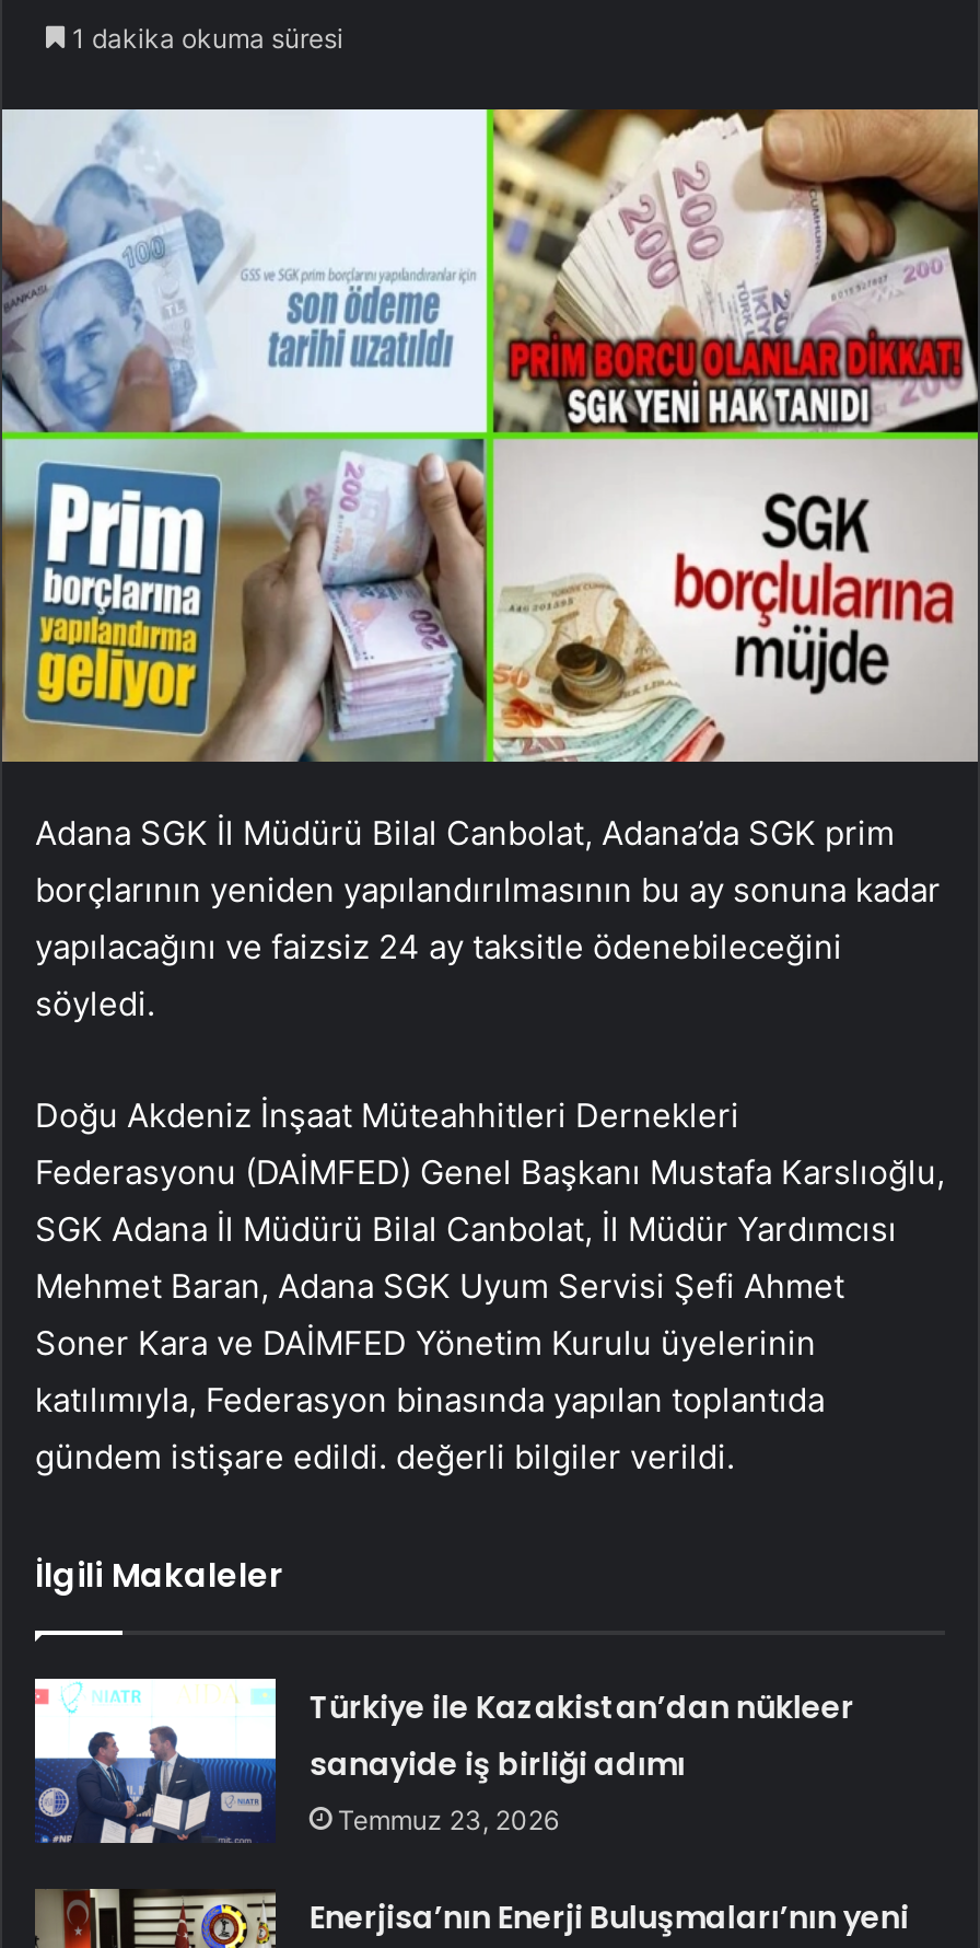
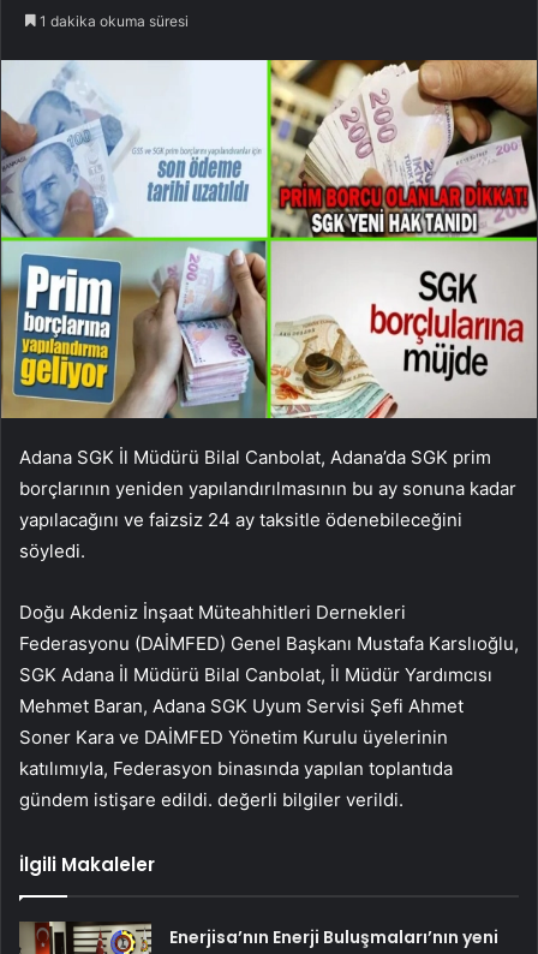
- [image]
- Türkiye ile Kazakistan’dan nükleer
- sanayide iş birliği adımı
- Temmuz 23, 2026
